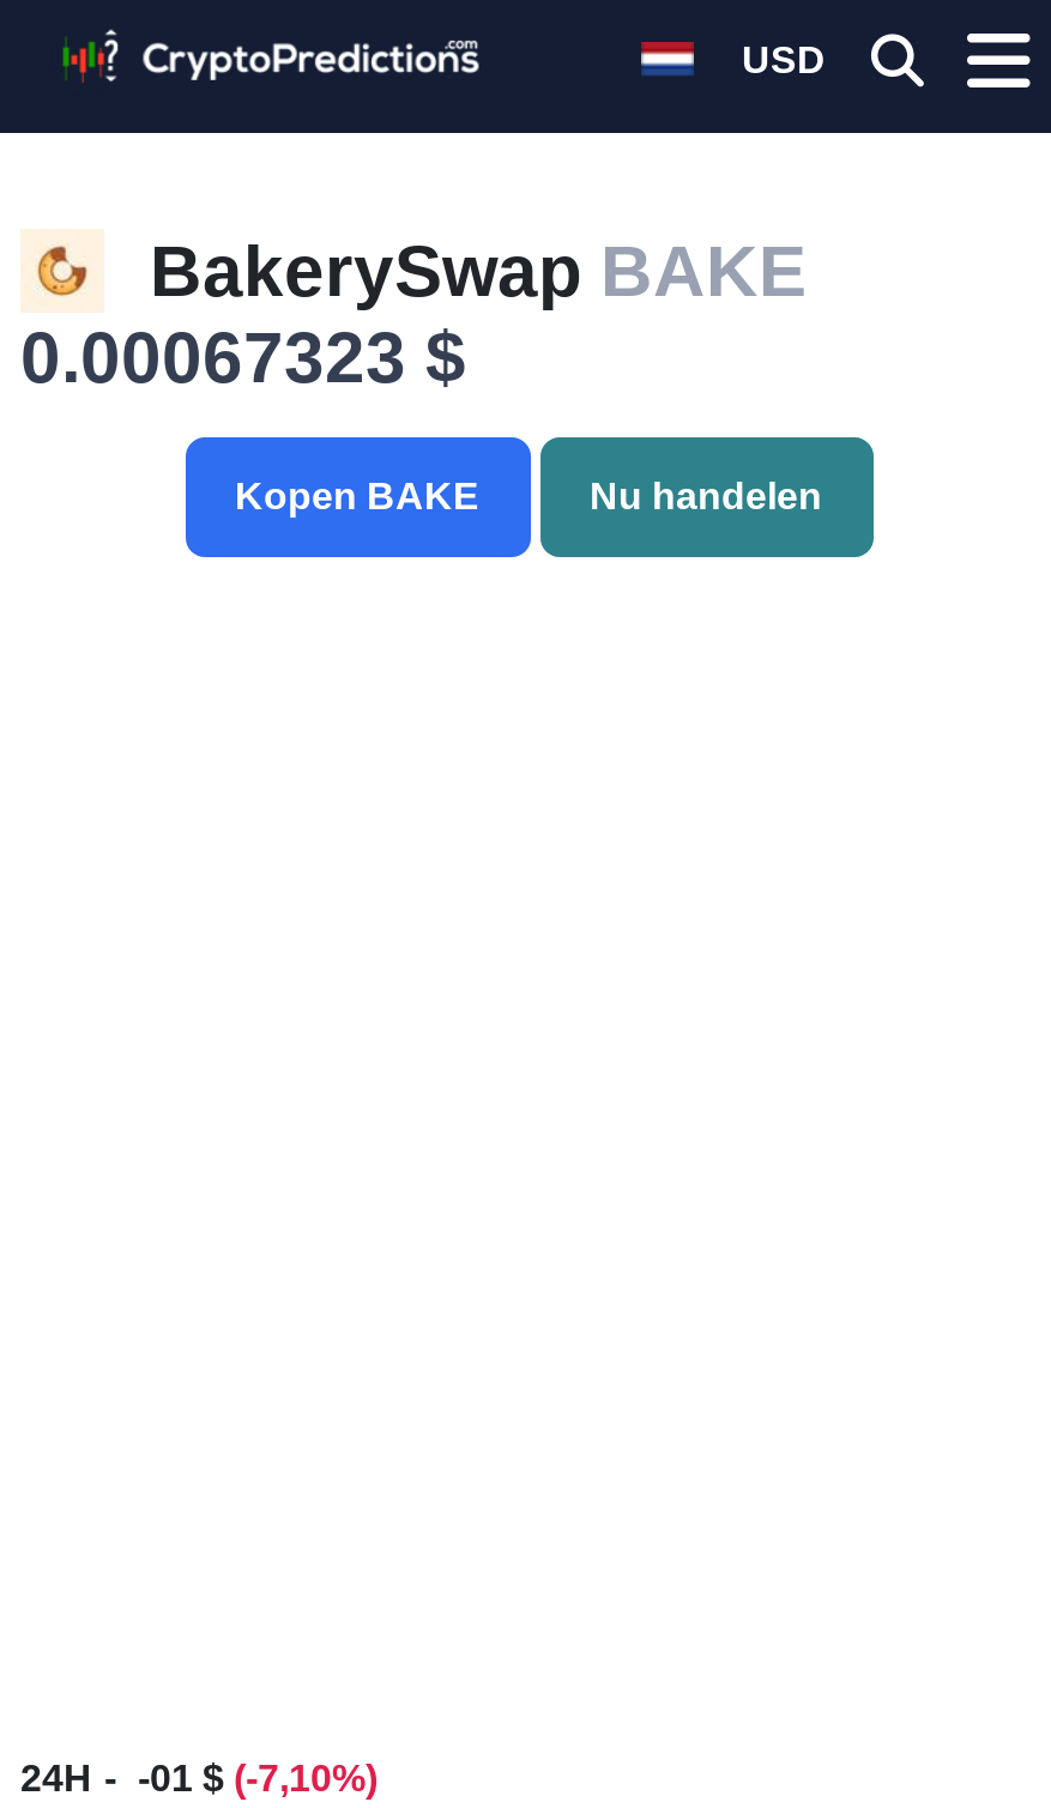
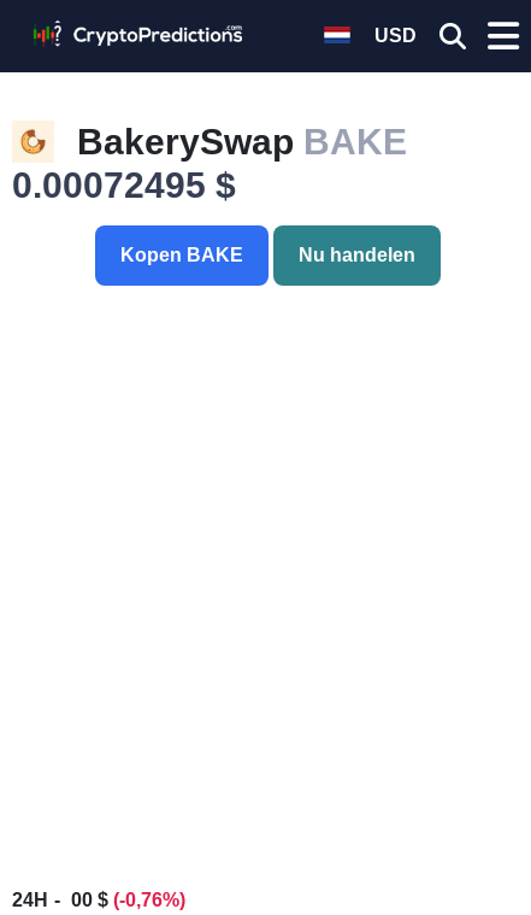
- 0.00067323 $
+ 0.00072495 $

- 24H -01 $(-7,10%)
+ 24H 00 $(-0,76%)
